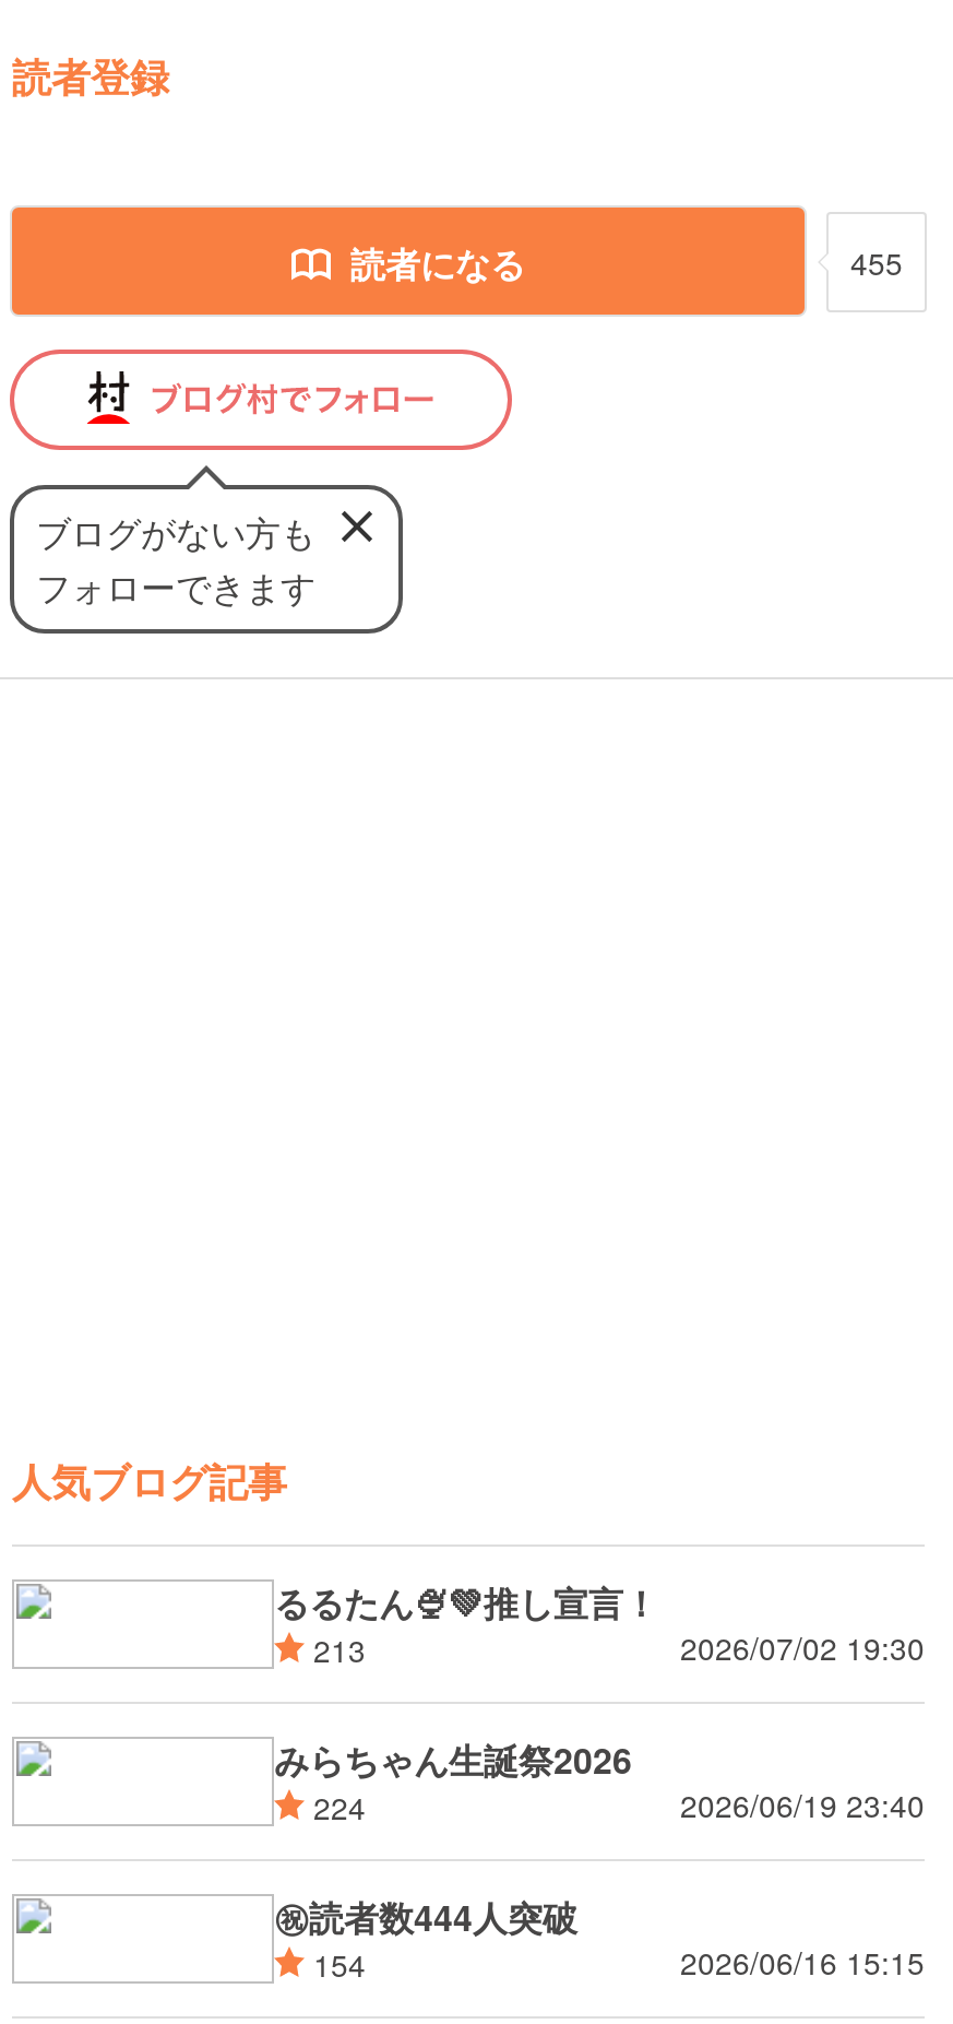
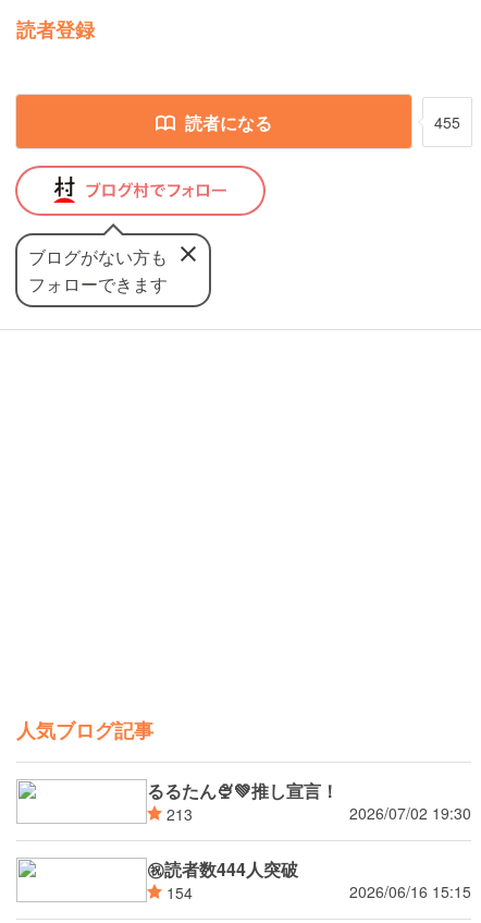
- みらちゃん生誕祭2026
- 224
- 2026/06/19 23:40
